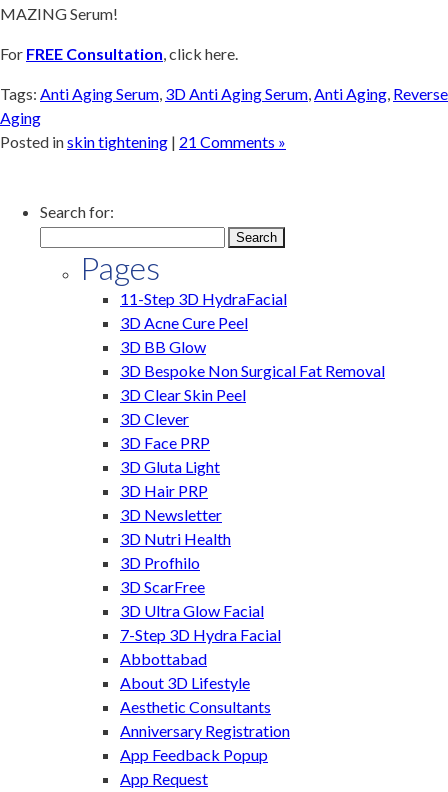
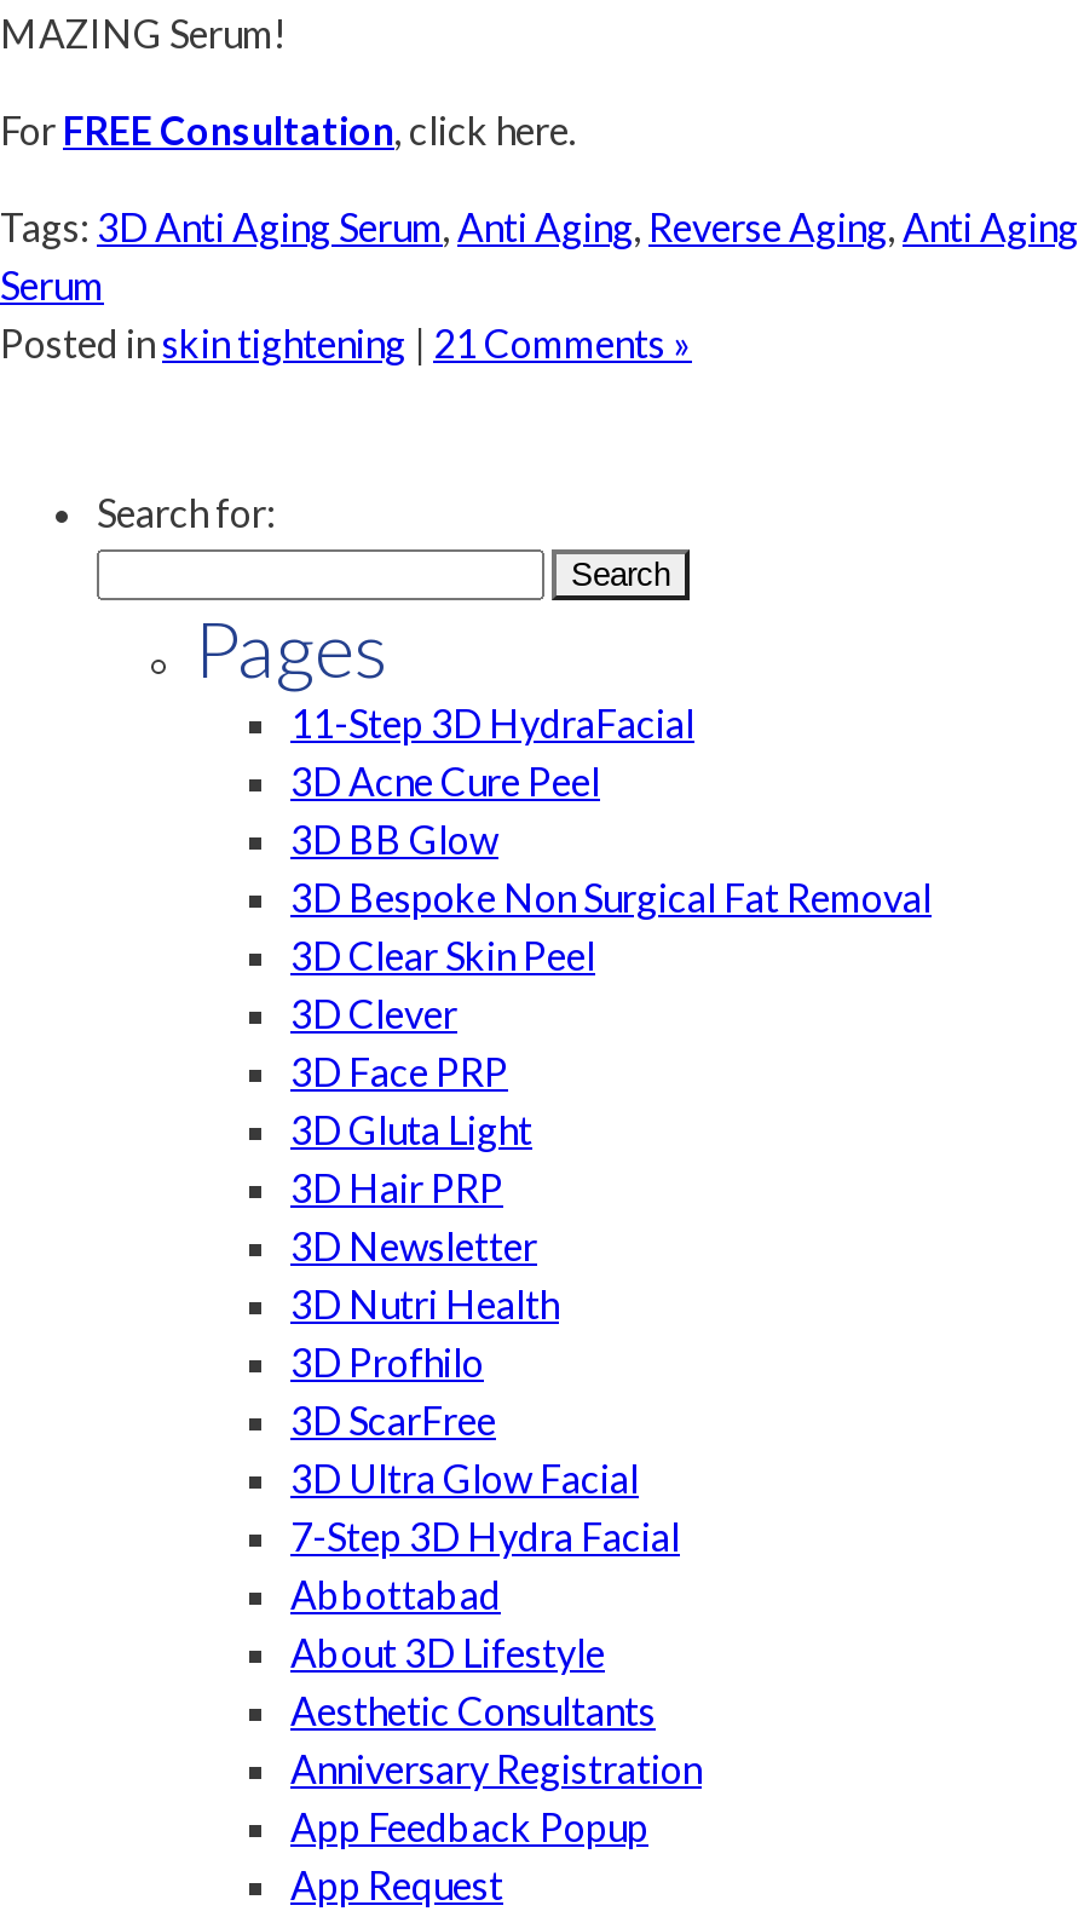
- Tags: Anti Aging Serum, 3D Anti Aging Serum, Anti Aging, Reverse
- Aging
+ Tags: 3D Anti Aging Serum, Anti Aging, Reverse Aging, Anti Aging
+ Serum
